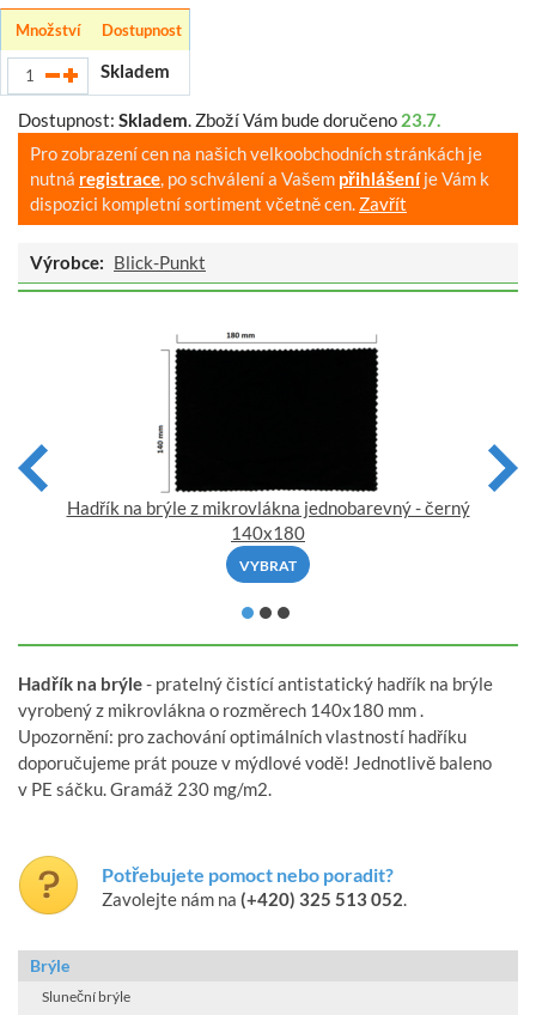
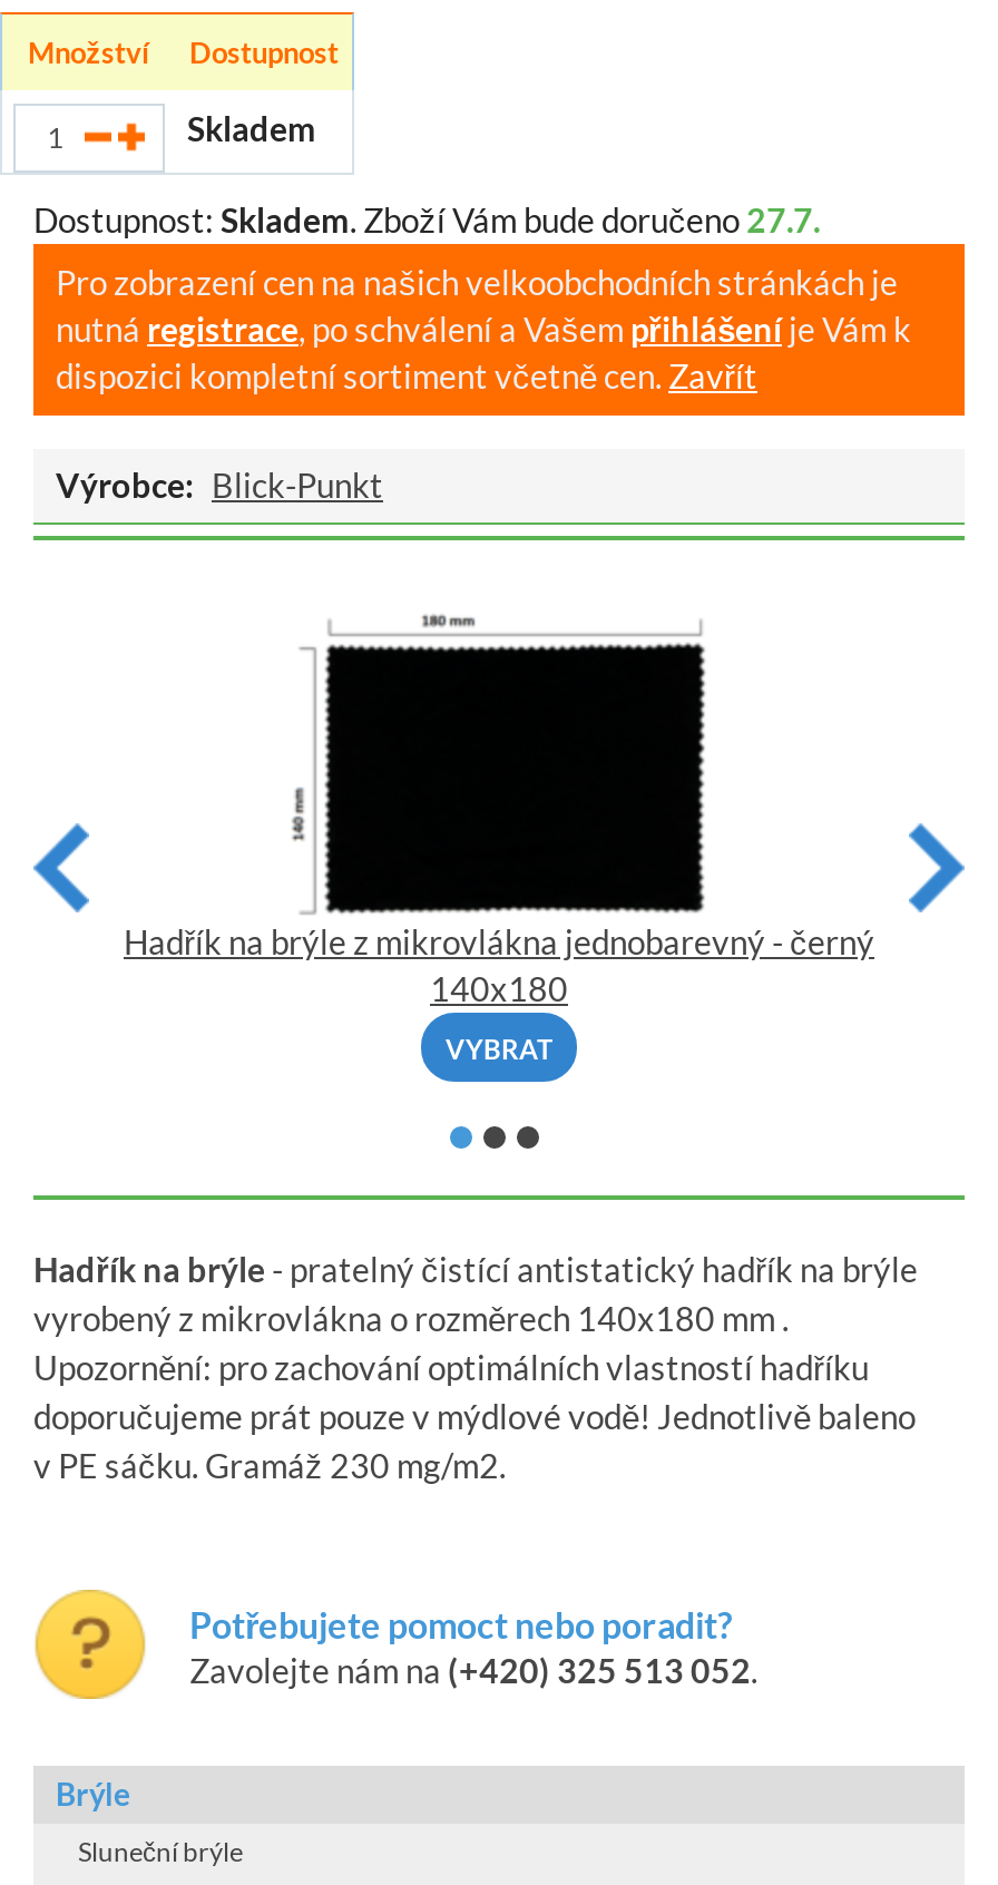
- Dostupnost: Skladem. Zboží Vám bude doručeno 23.7.
+ Dostupnost: Skladem. Zboží Vám bude doručeno 27.7.
